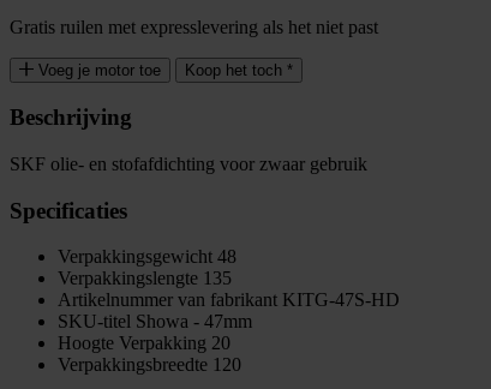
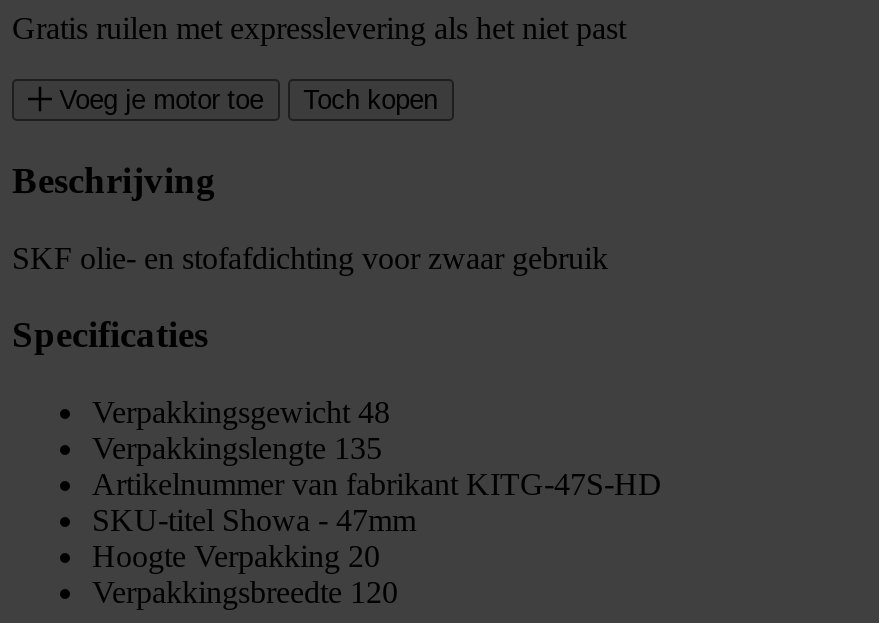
- Koop het toch *
+ Toch kopen
